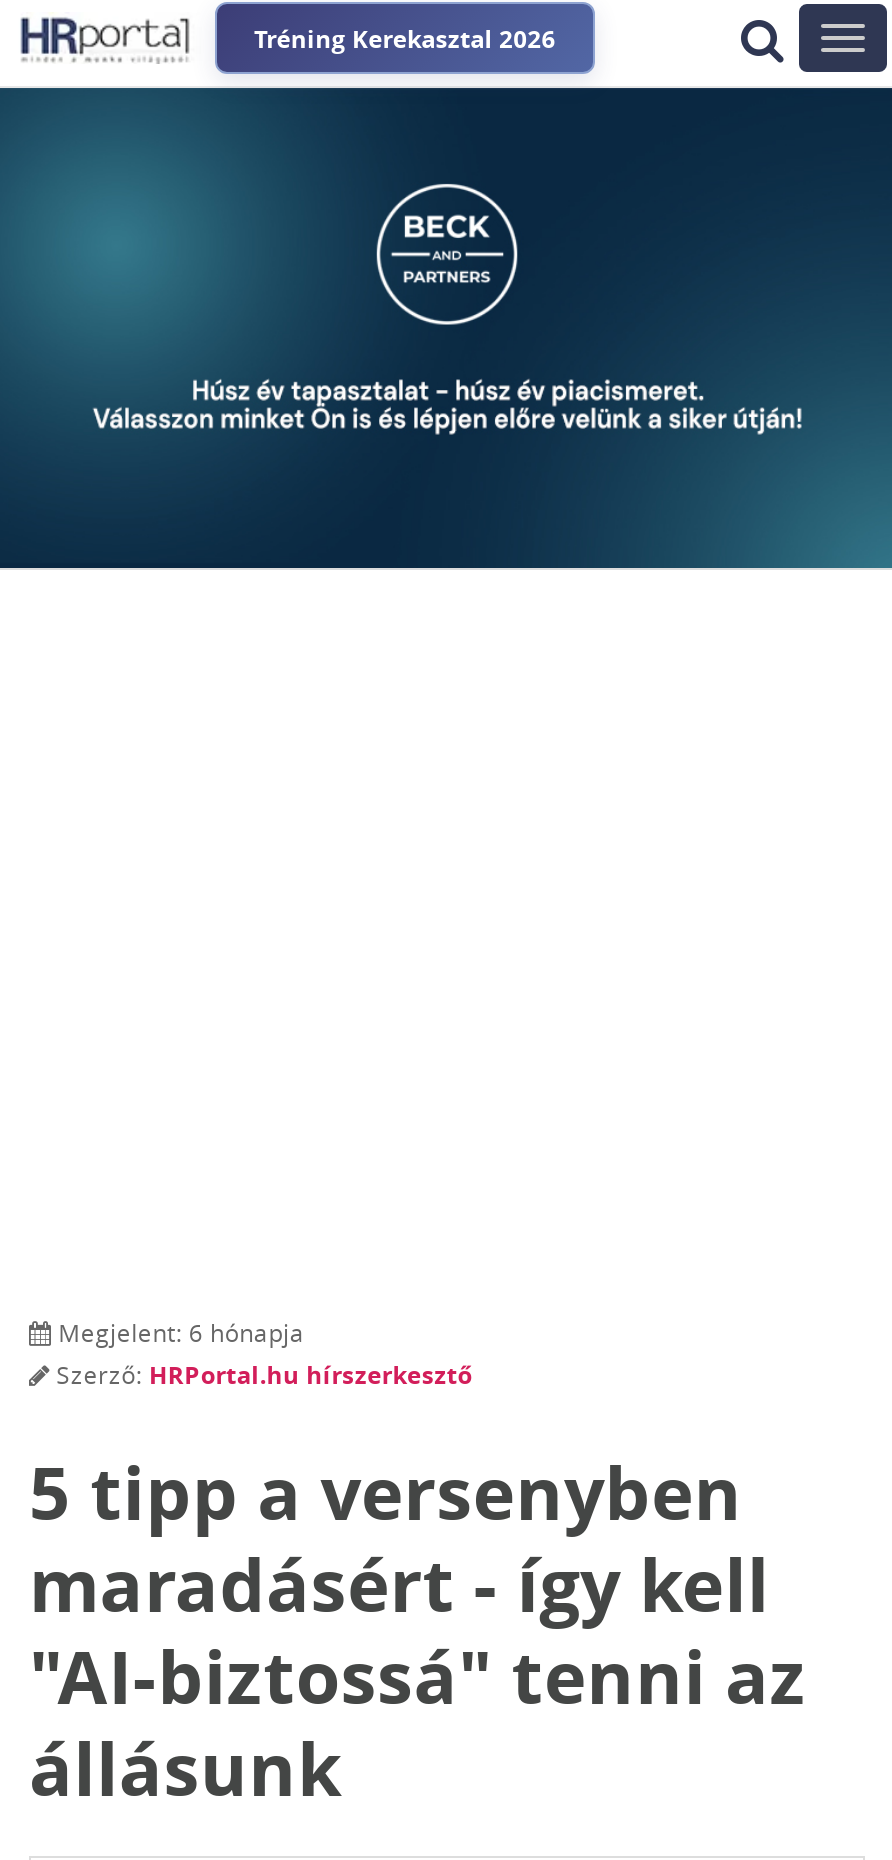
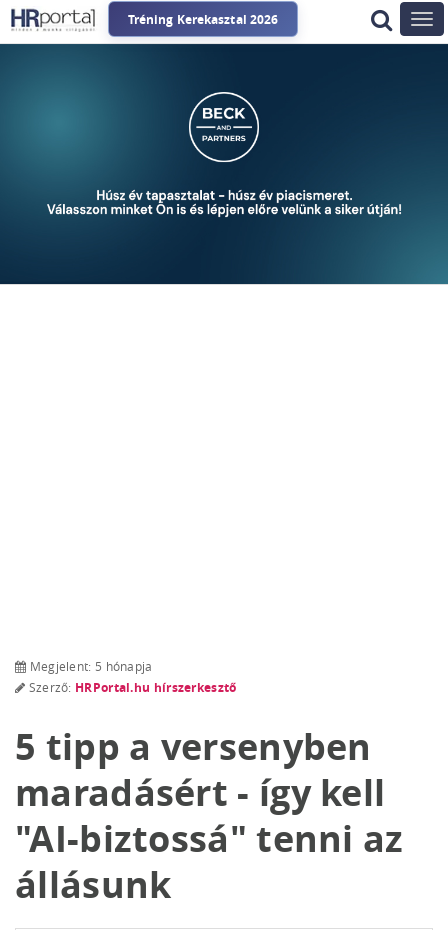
- Megjelent: 6 hónapja
+ Megjelent: 5 hónapja
